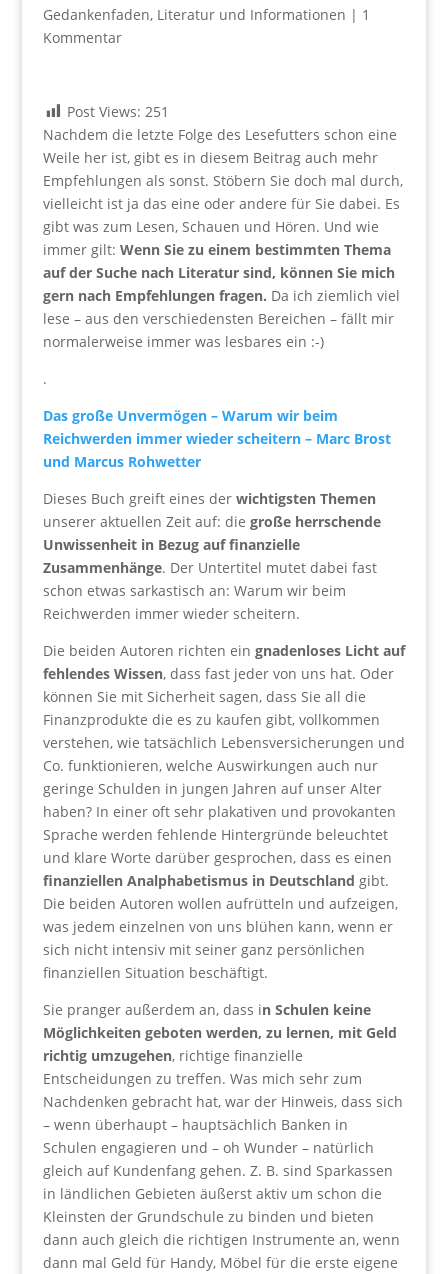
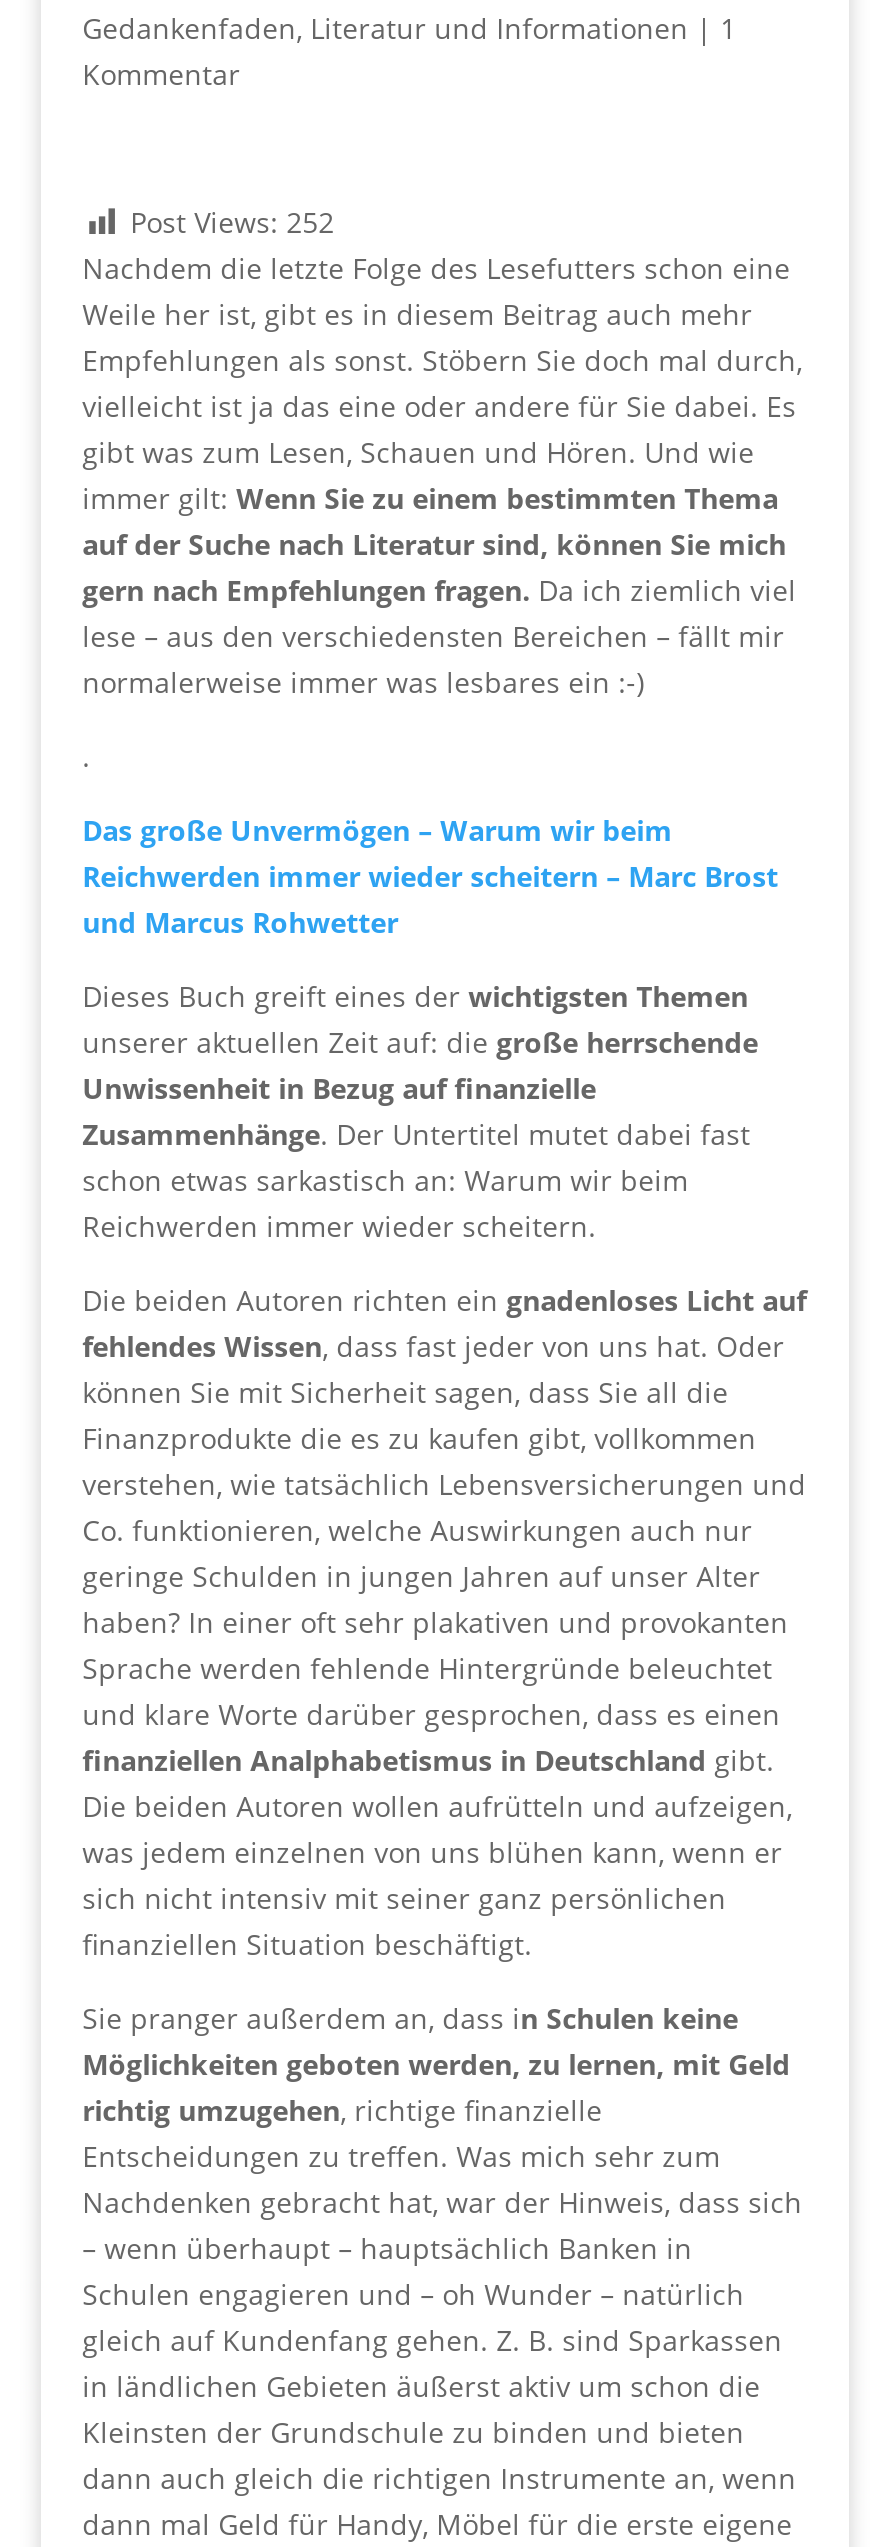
- Post Views: 251
+ Post Views: 252
